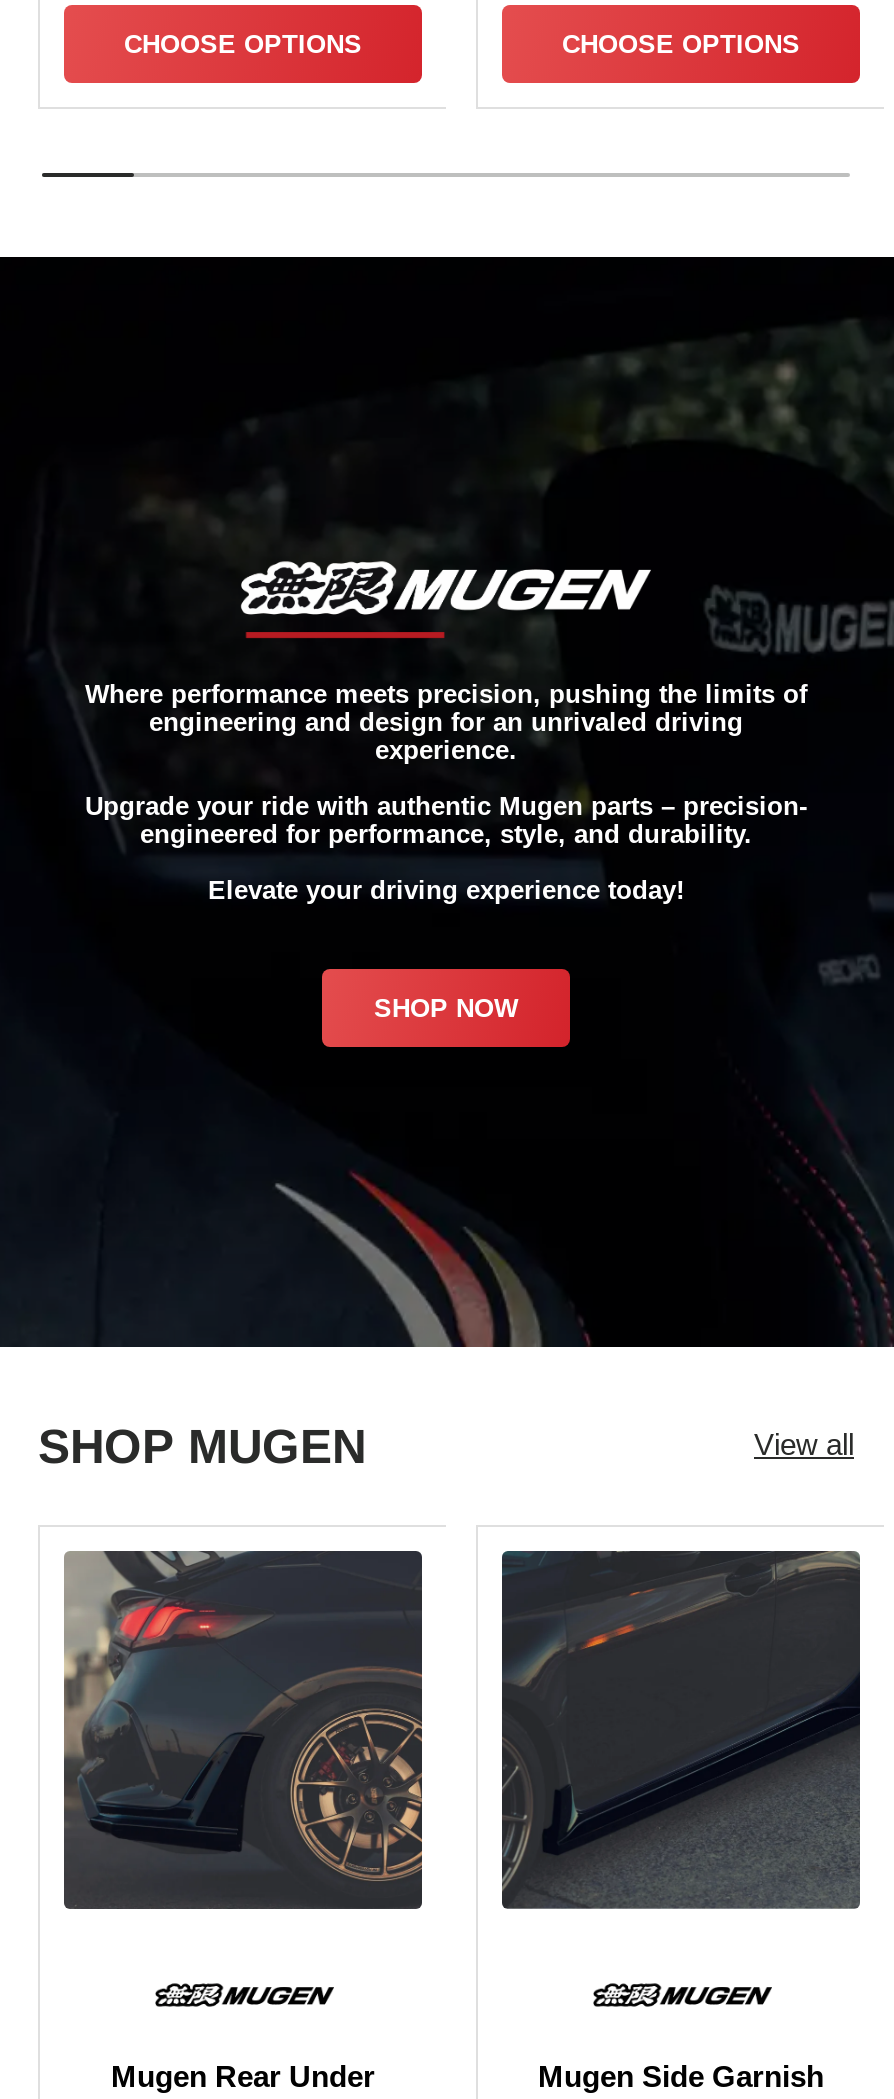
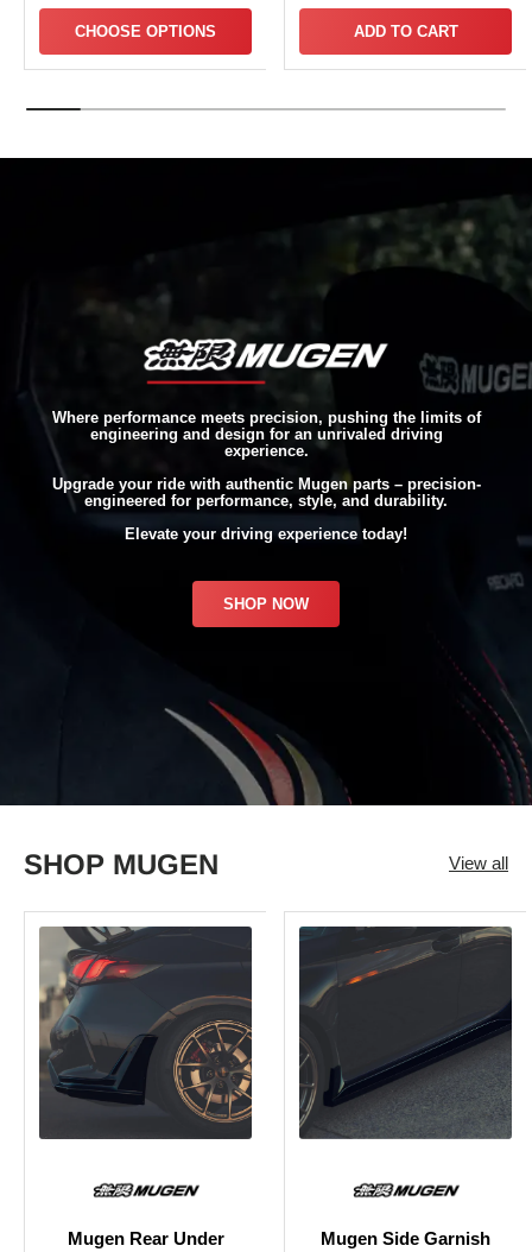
- CHOOSE OPTIONS
+ ADD TO CART
